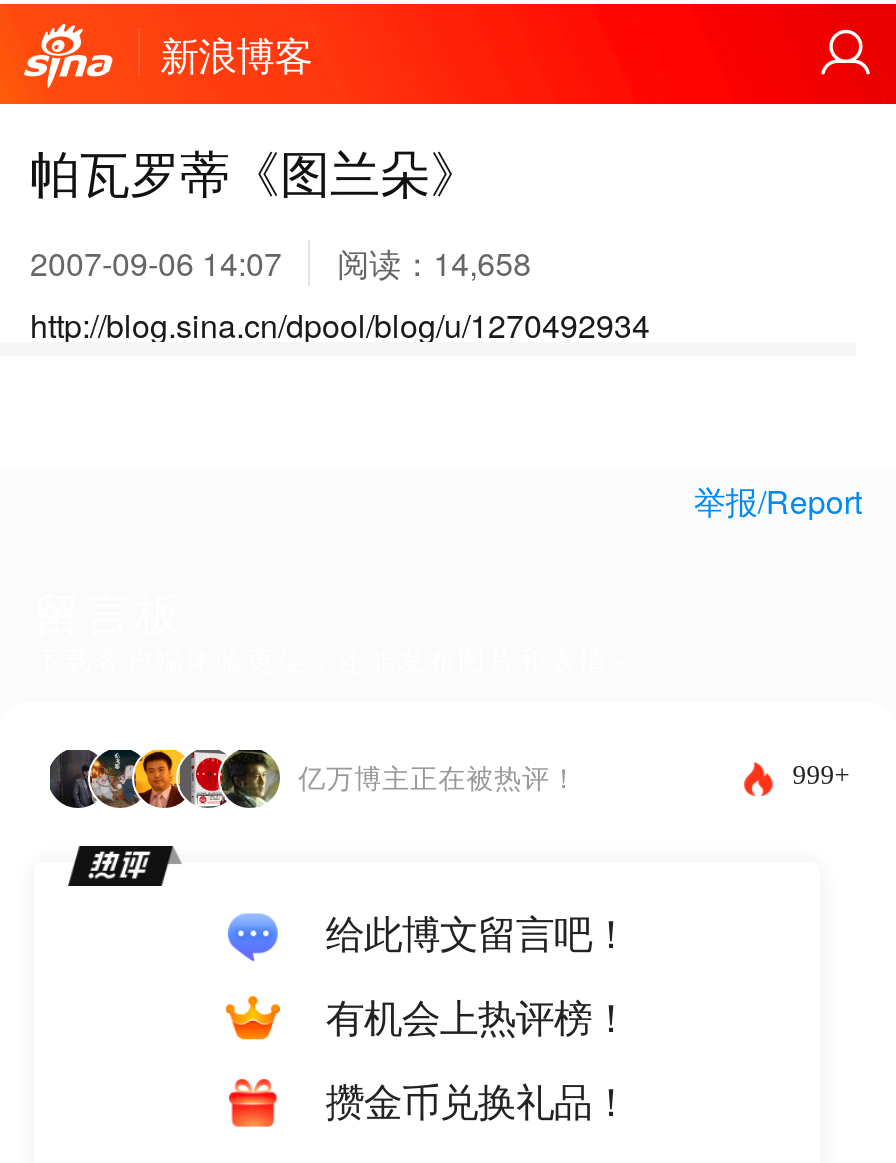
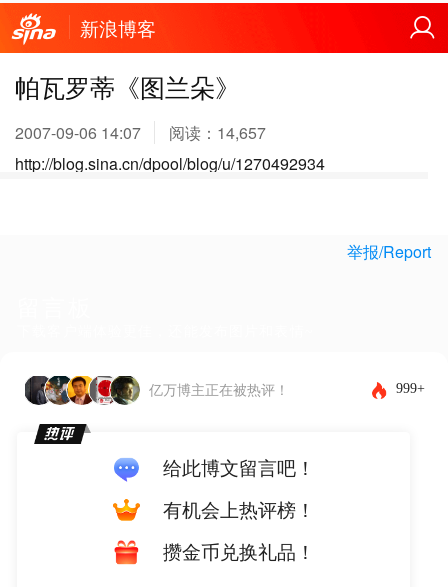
- 2007-09-06 14:07 阅读：14,658
+ 2007-09-06 14:07 阅读：14,657
